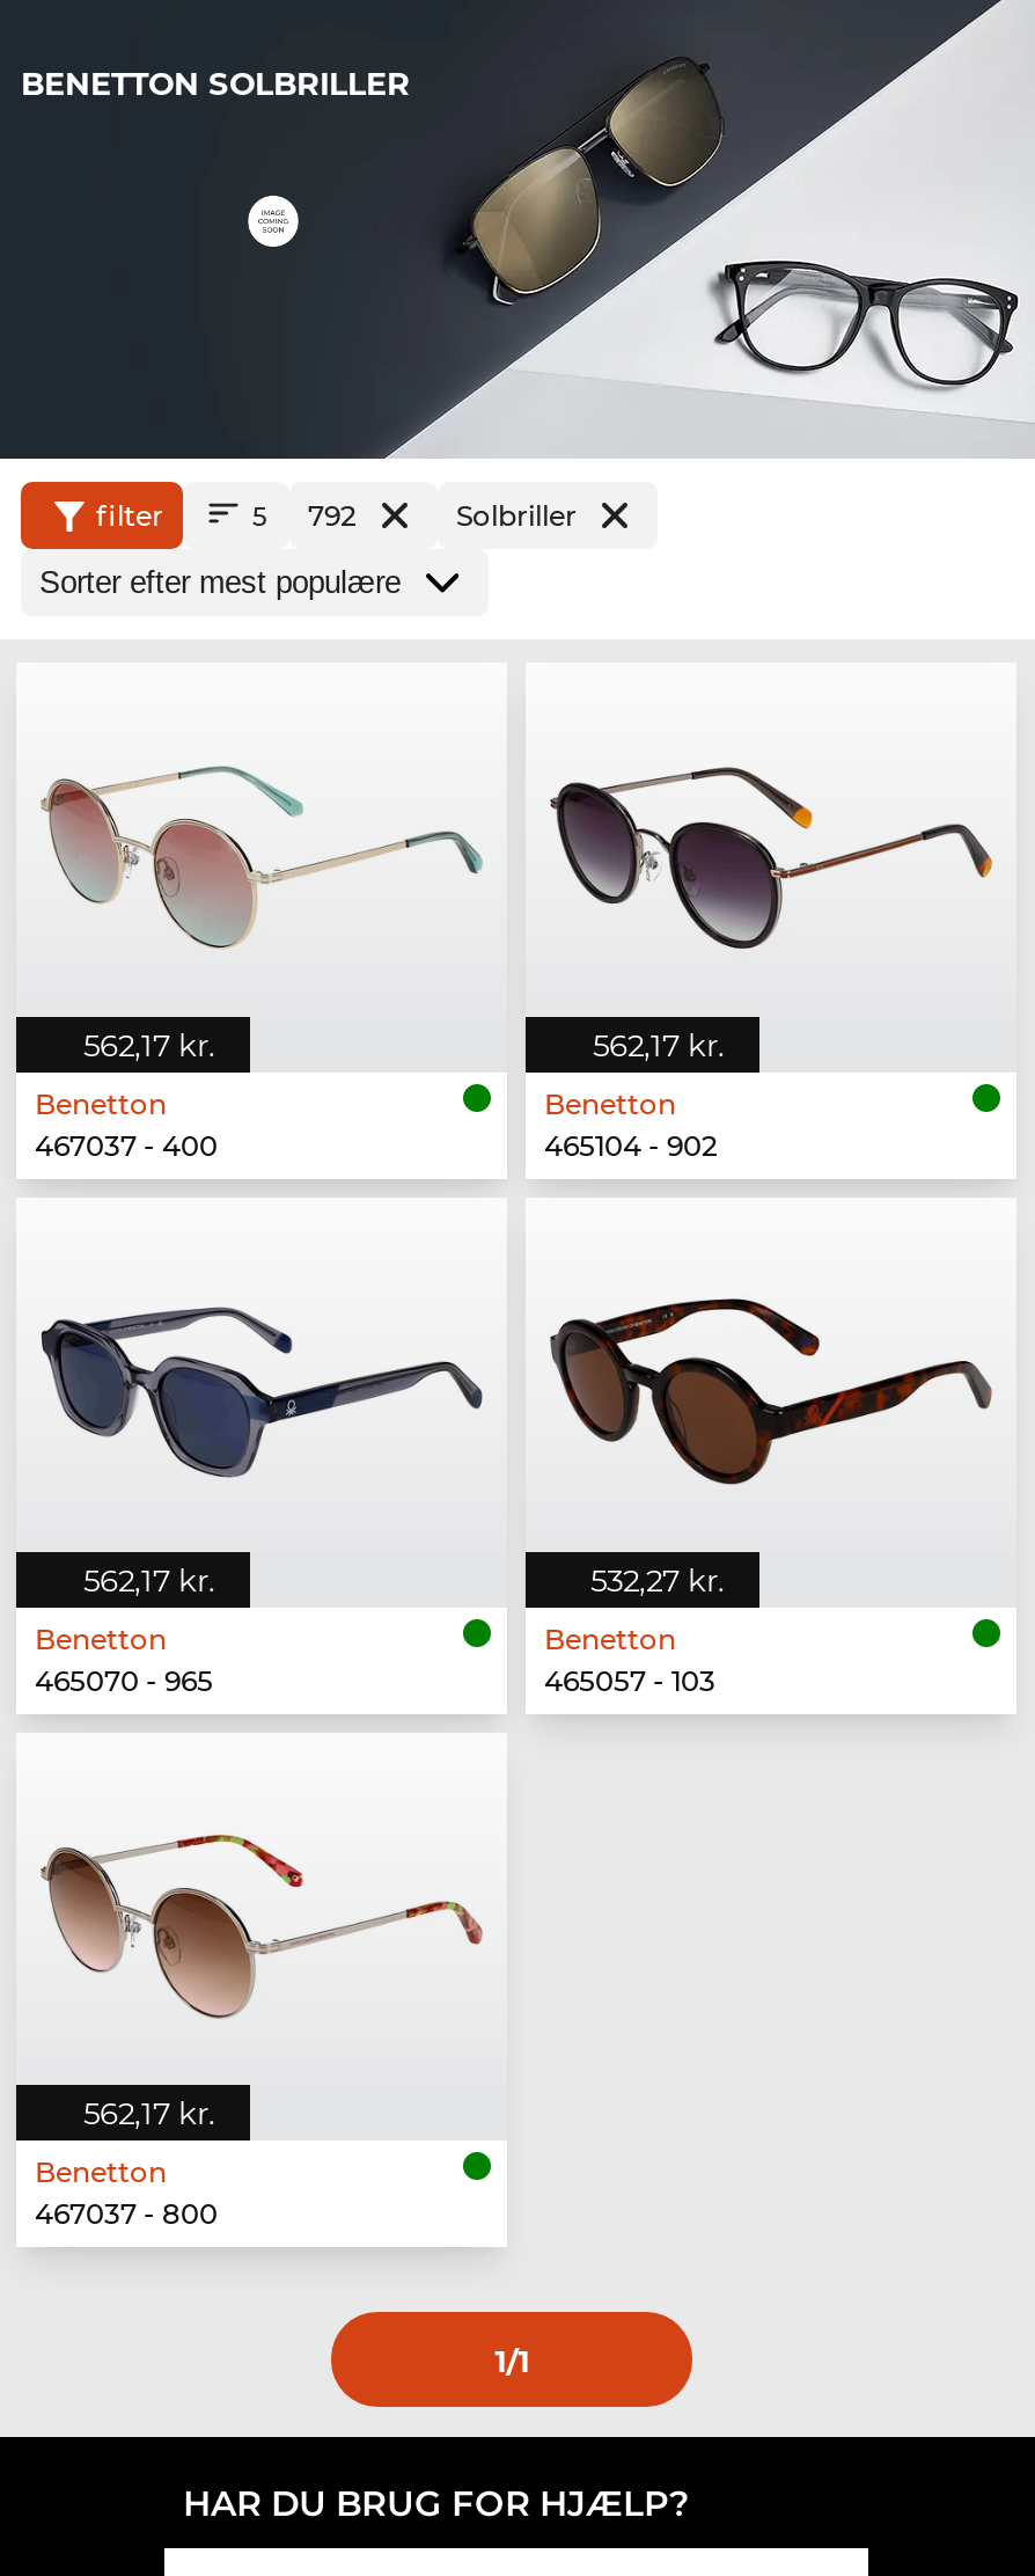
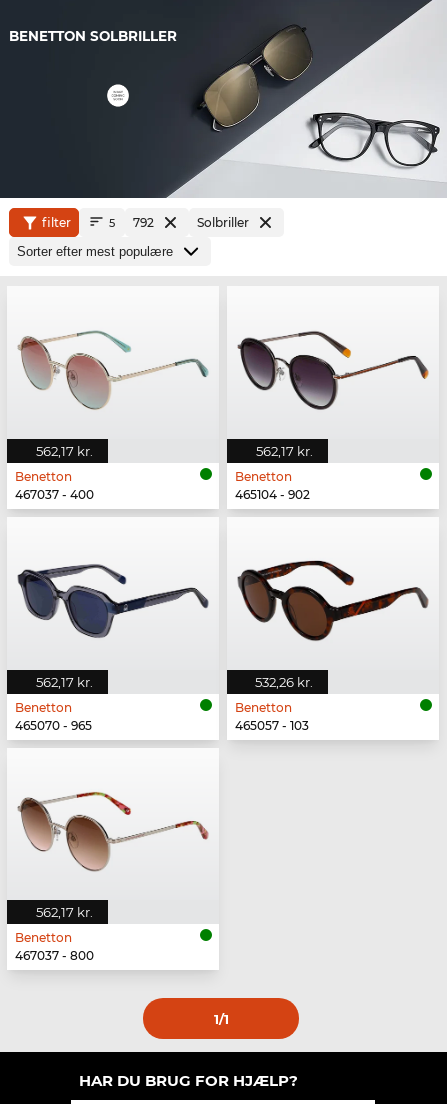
- 532,27 kr.
+ 532,26 kr.
